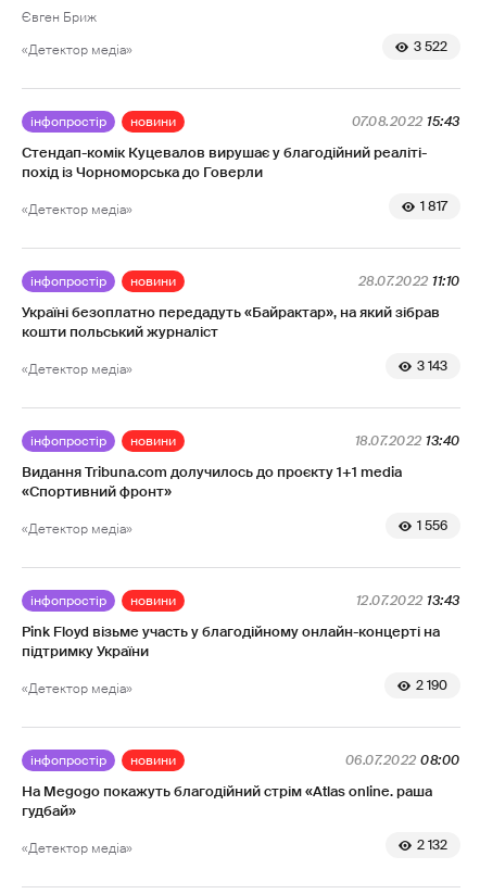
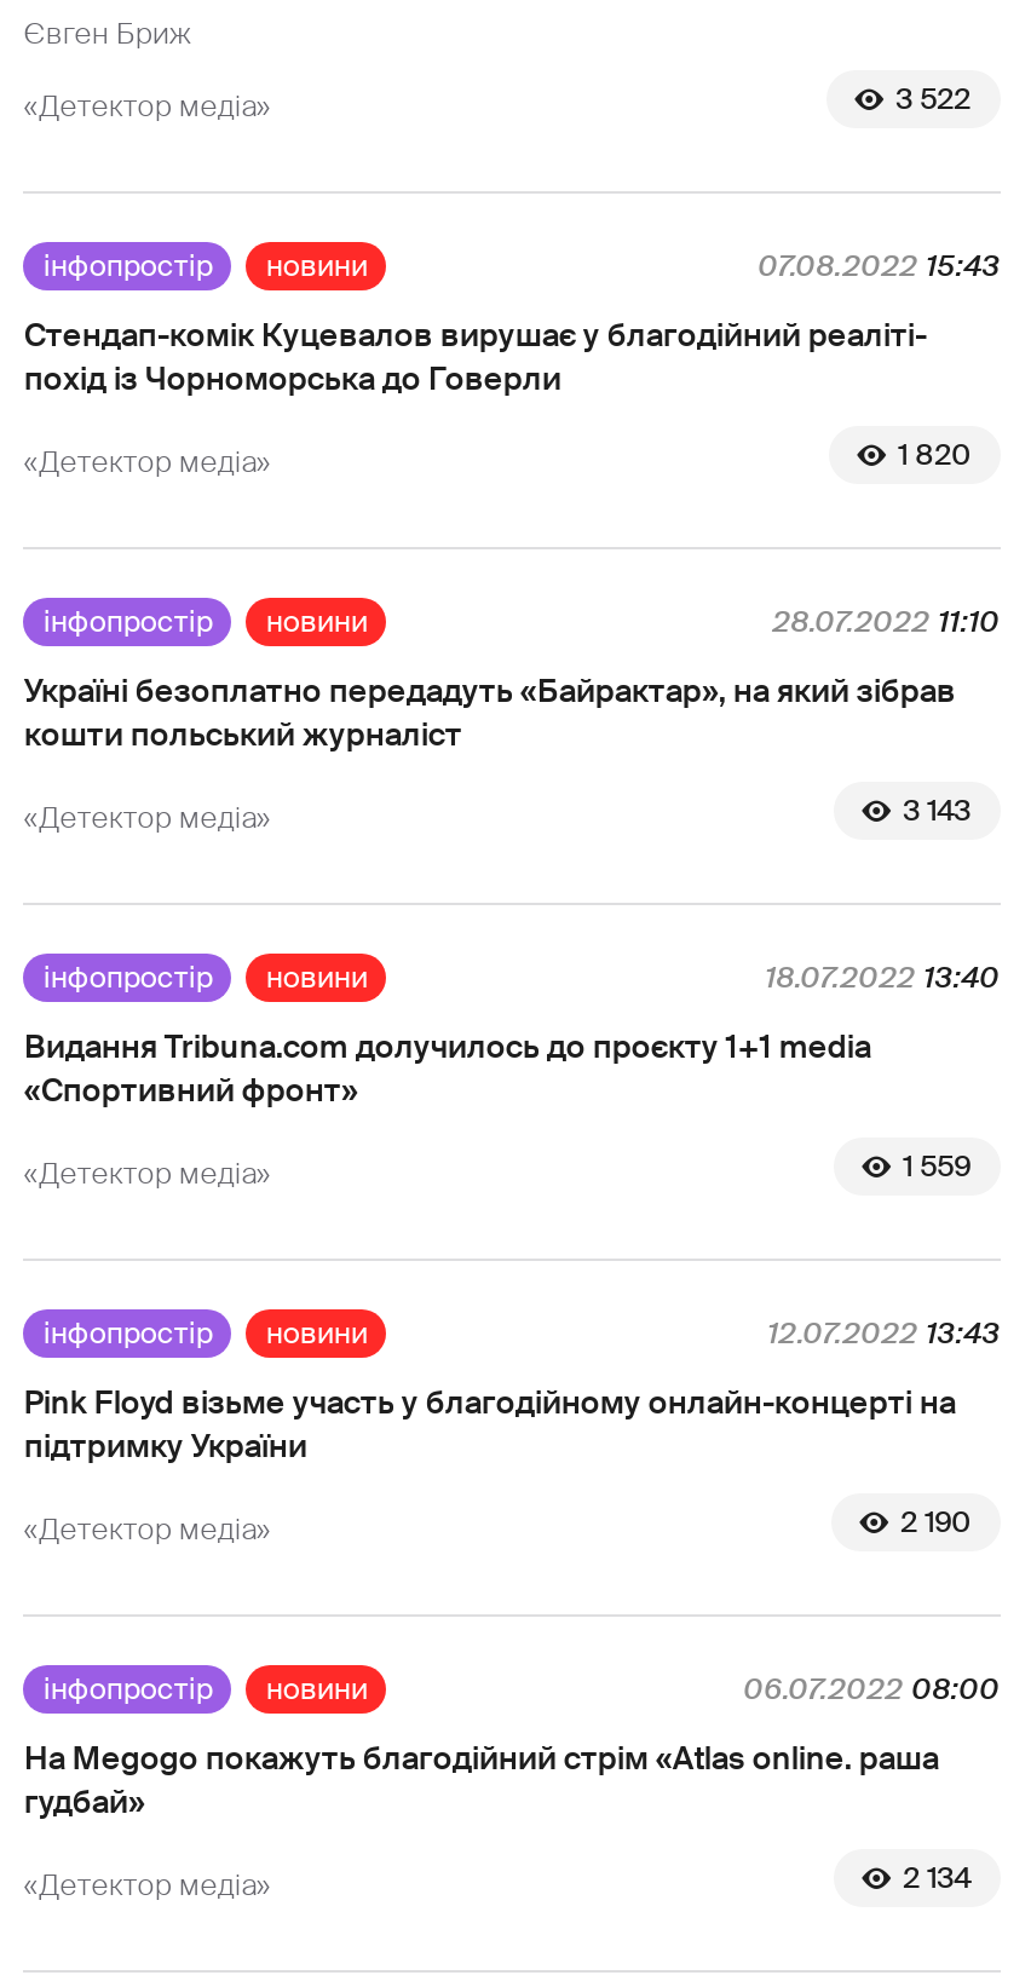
- 1 817
+ 1 820

- 1 556
+ 1 559

- 2 132
+ 2 134
